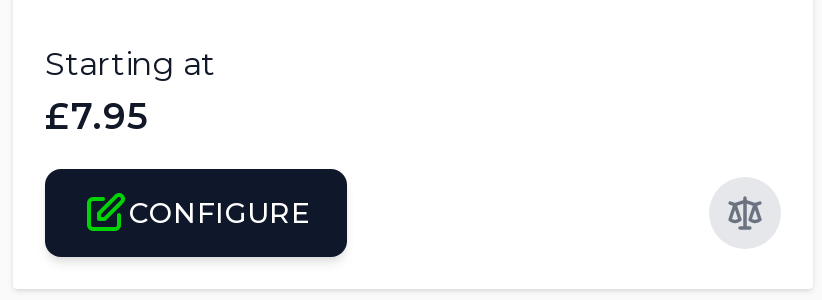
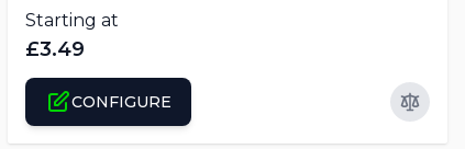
- £7.95
+ £3.49
